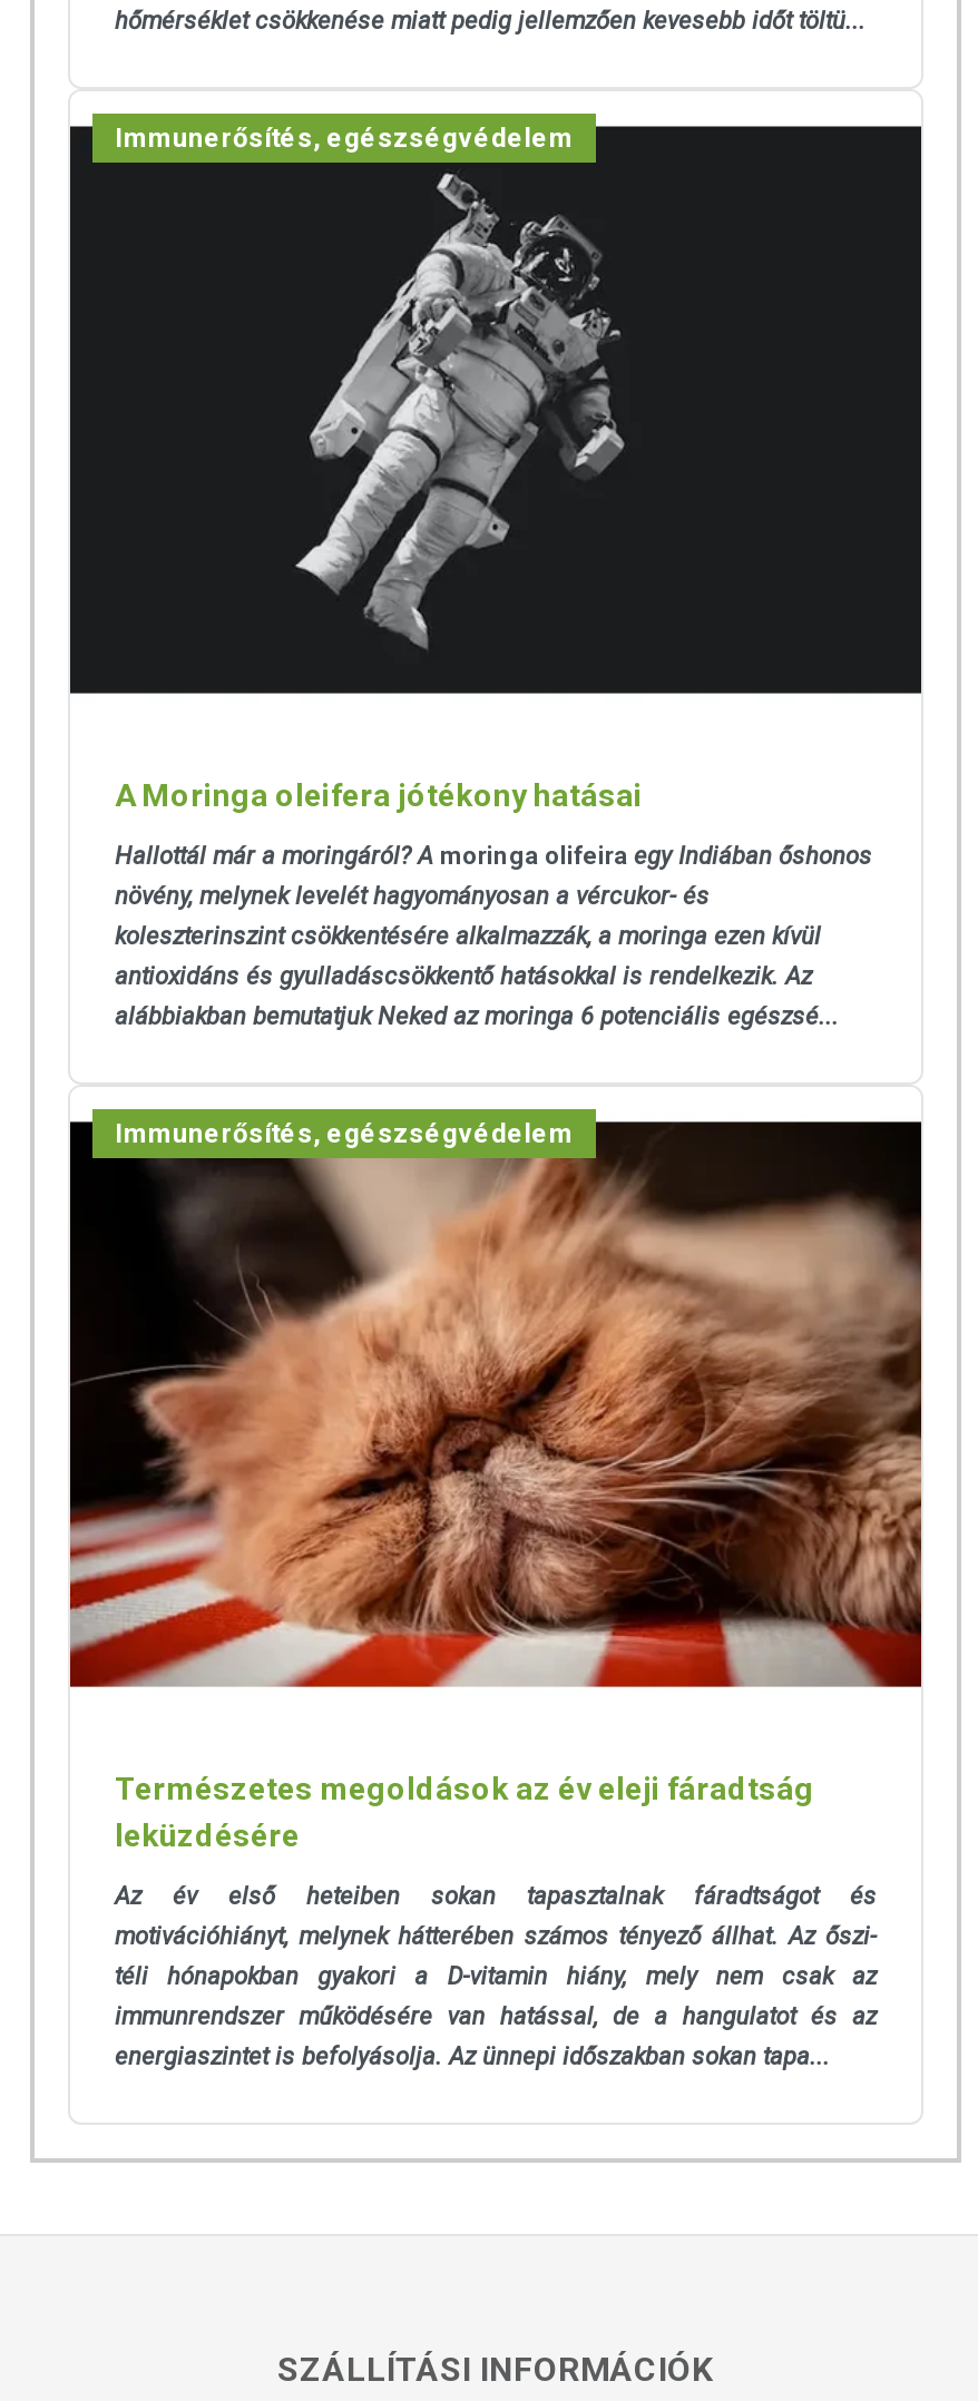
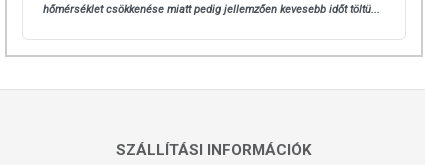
- [image]
- Immunerősítés, egészségvédelem

- A Moringa oleifera jótékony hatásai
- Hallottál már a moringáról? A moringa olifeira egy Indiában őshonos
- növény, melynek levelét hagyományosan a vércukor- és
- koleszterinszint csökkentésére alkalmazzák, a moringa ezen kívül
- antioxidáns és gyulladáscsökkentő hatásokkal is rendelkezik. Az
- alábbiakban bemutatjuk Neked az moringa 6 potenciális egészsé...

- [image]
- Immunerősítés, egészségvédelem

- Természetes megoldások az év eleji fáradtság
- leküzdésére
- Az év első heteiben sokan tapasztalnak fáradtságot és
- motivációhiányt, melynek hátterében számos tényező állhat. Az őszi-
- téli hónapokban gyakori a D-vitamin hiány, mely nem csak az
- immunrendszer működésére van hatással, de a hangulatot és az
- energiaszintet is befolyásolja. Az ünnepi időszakban sokan tapa...
